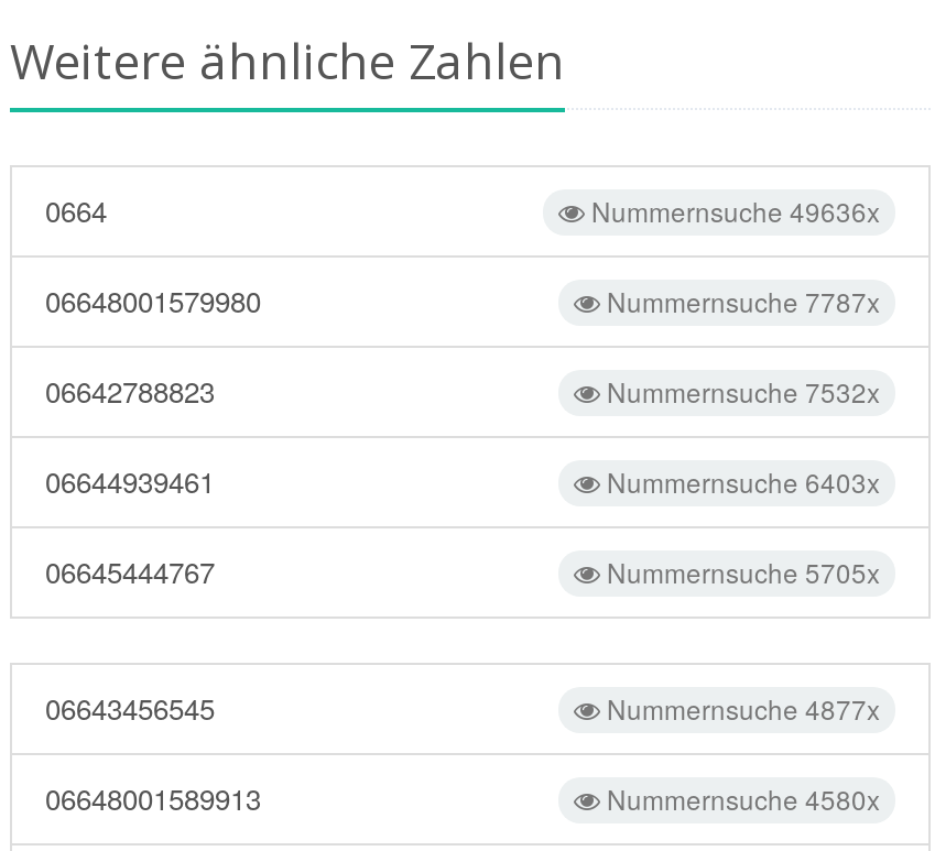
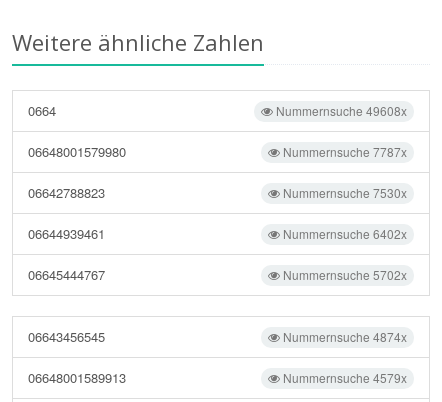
- Nummernsuche 49636x
+ Nummernsuche 49608x

- Nummernsuche 7532x
+ Nummernsuche 7530x

- Nummernsuche 6403x
+ Nummernsuche 6402x

- Nummernsuche 5705x
+ Nummernsuche 5702x

- Nummernsuche 4877x
+ Nummernsuche 4874x

- Nummernsuche 4580x
+ Nummernsuche 4579x
